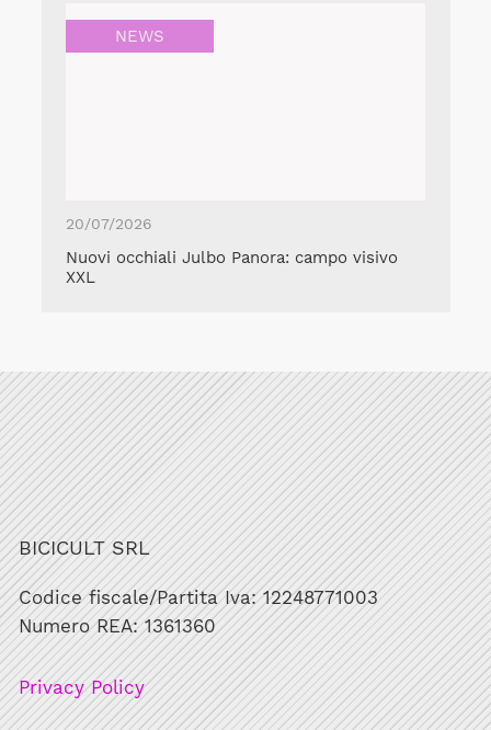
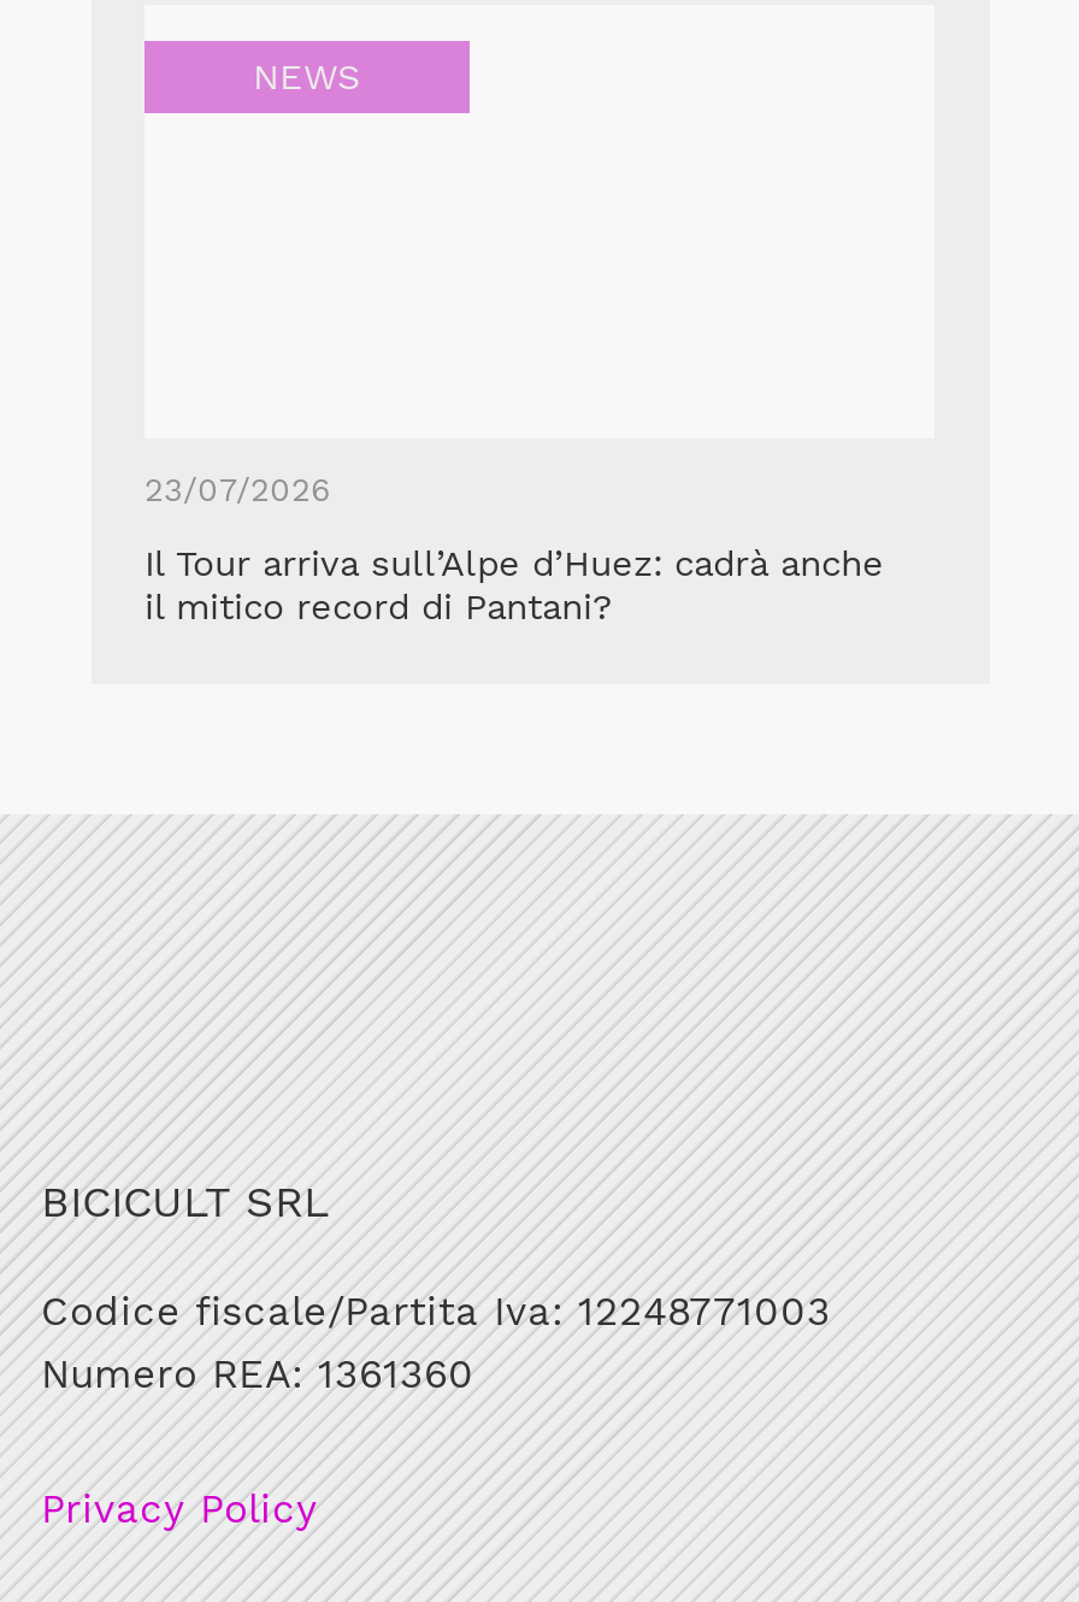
- 20/07/2026
+ 23/07/2026

- Nuovi occhiali Julbo Panora: campo visivo
- XXL
+ Il Tour arriva sull’Alpe d’Huez: cadrà anche
+ il mitico record di Pantani?
